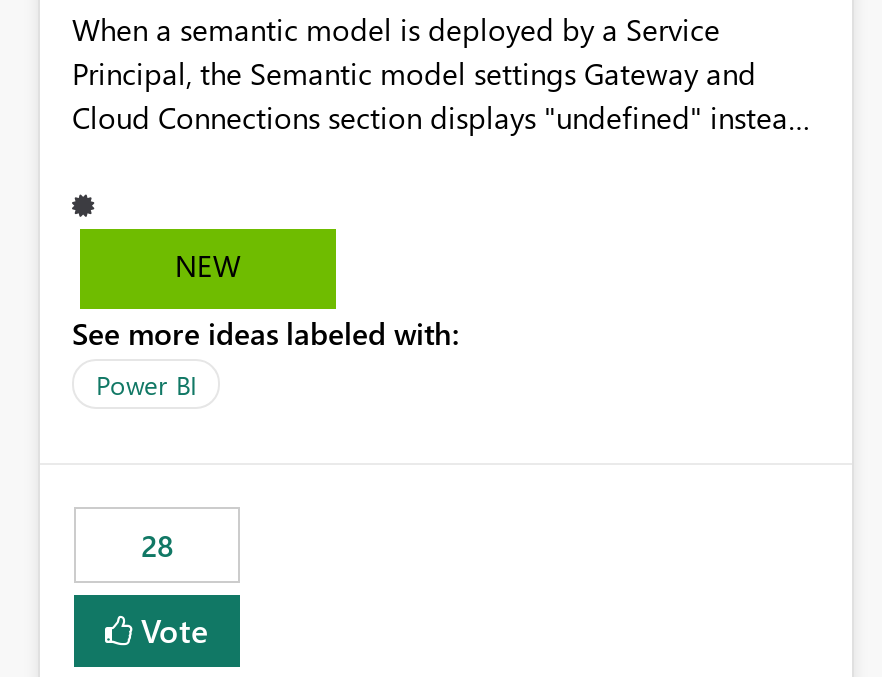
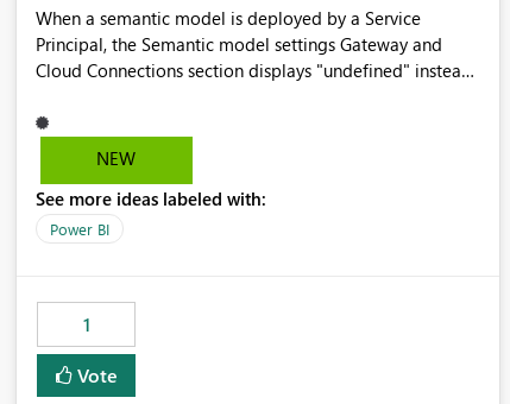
- 28
+ 1
